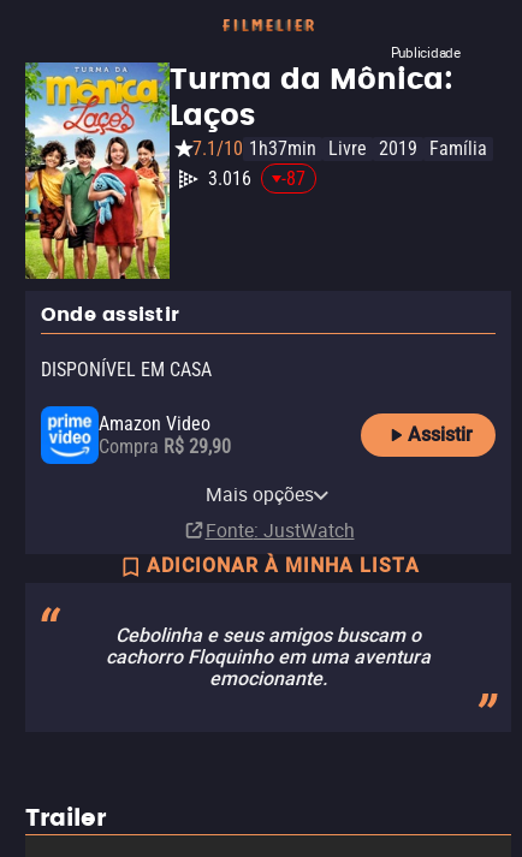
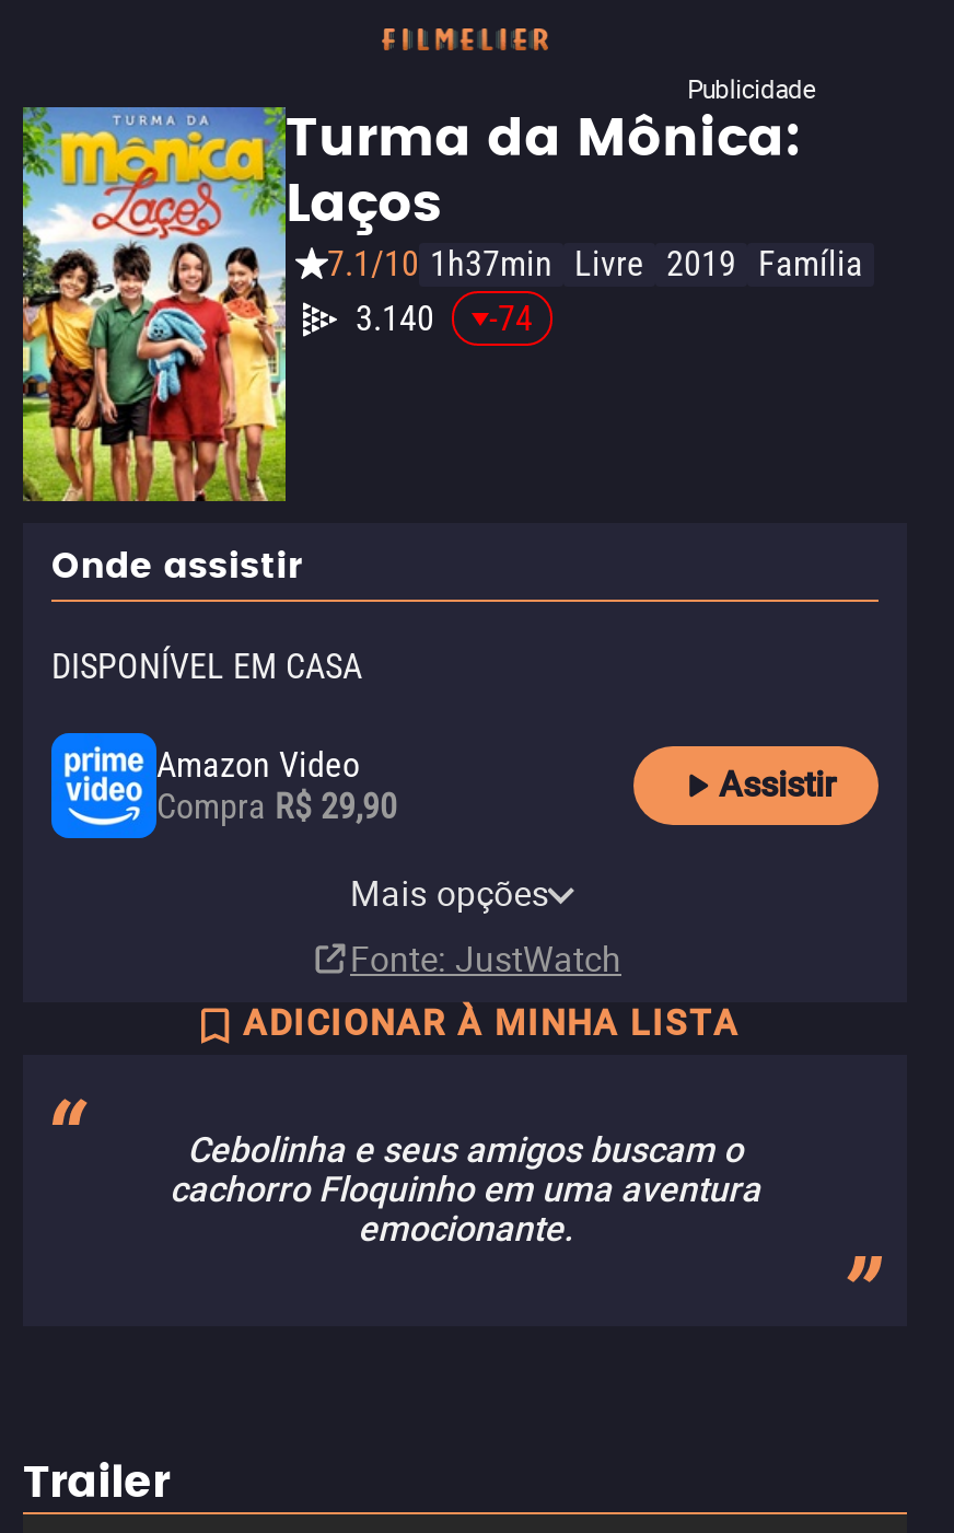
- 3.016
+ 3.140

- -87
+ -74
